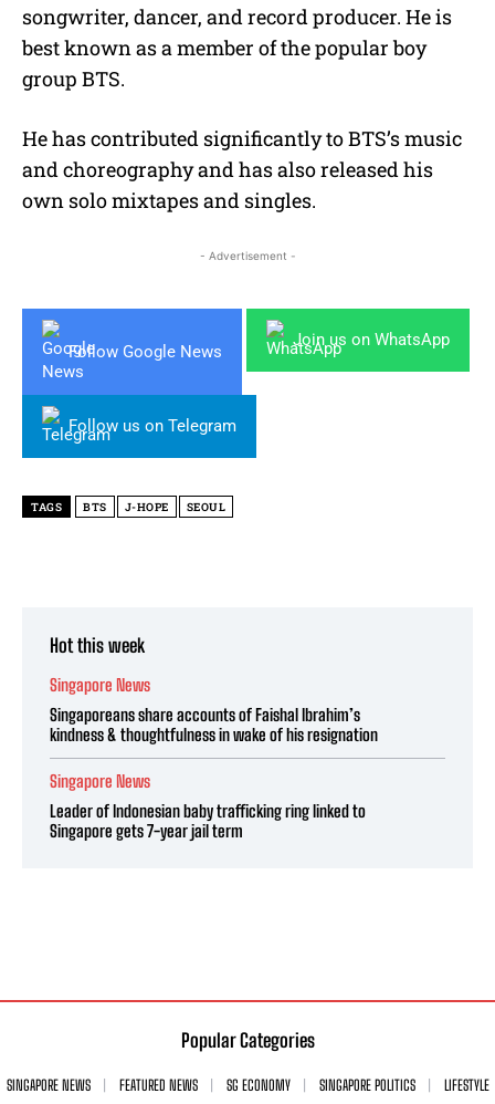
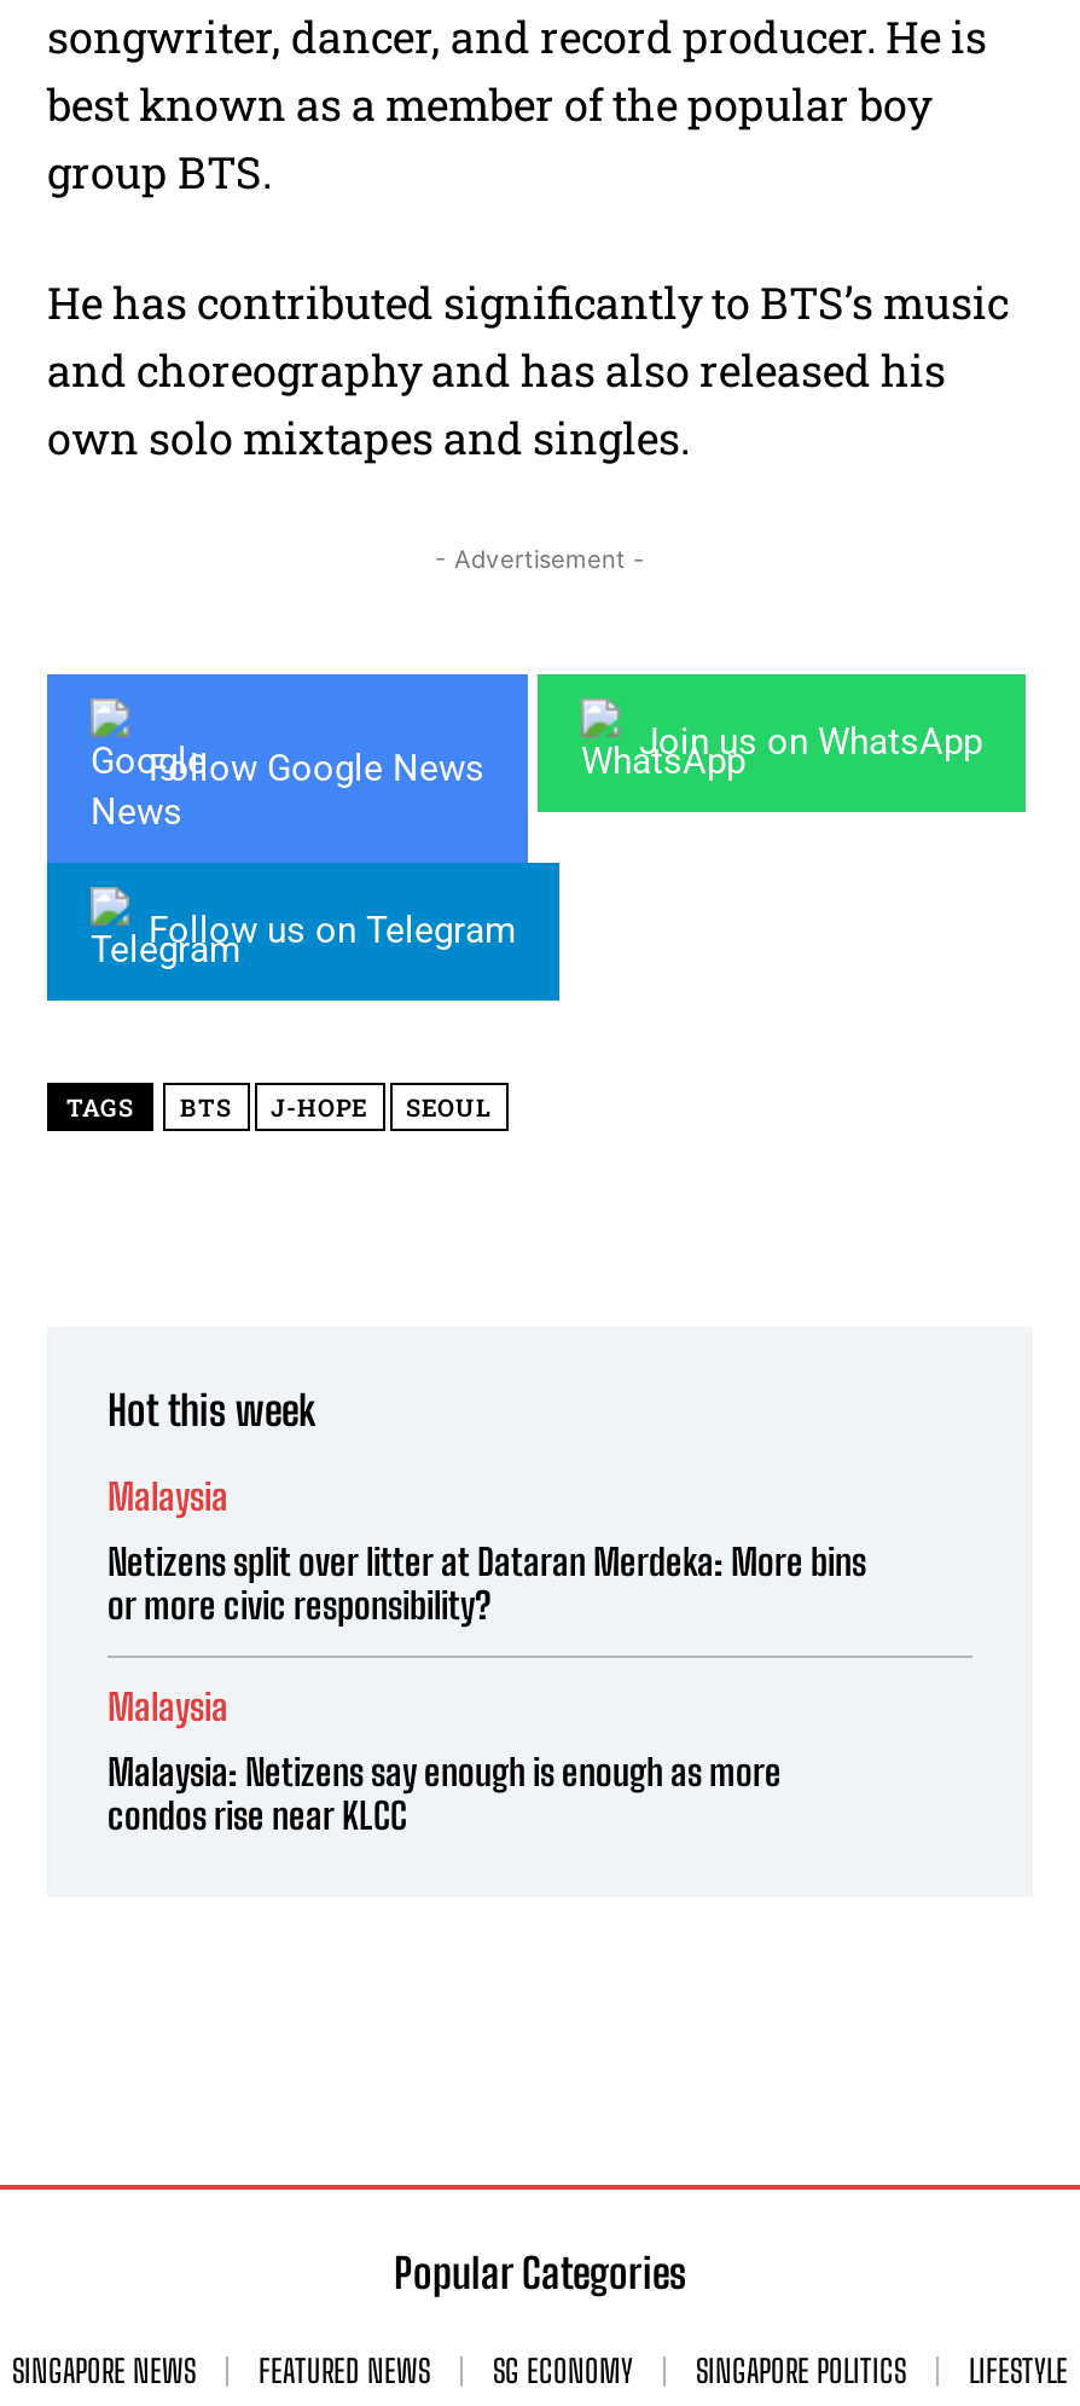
- Singapore News
+ Malaysia

- Singaporeans share accounts of Faishal Ibrahim’s
- kindness & thoughtfulness in wake of his resignation
+ Netizens split over litter at Dataran Merdeka: More bins
+ or more civic responsibility?

- Singapore News
+ Malaysia

- Leader of Indonesian baby trafficking ring linked to
- Singapore gets 7-year jail term
+ Malaysia: Netizens say enough is enough as more
+ condos rise near KLCC
